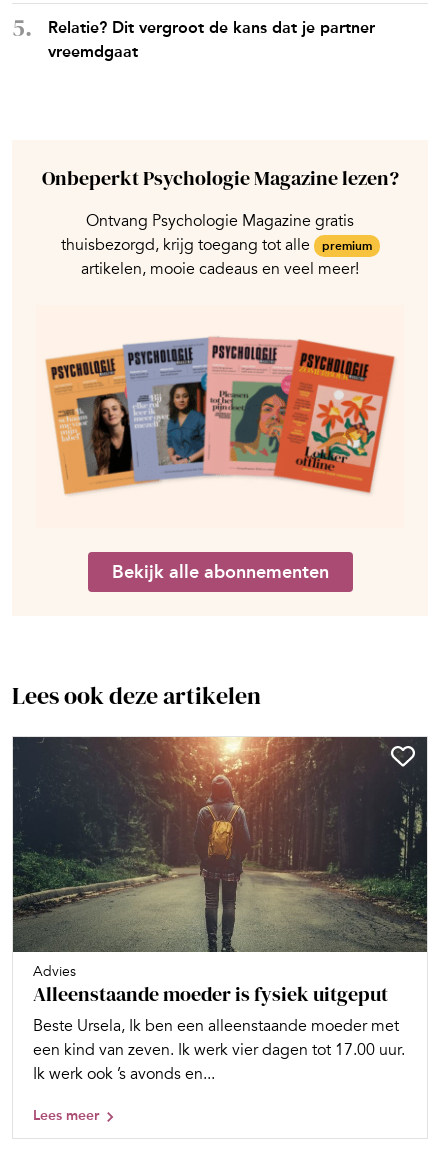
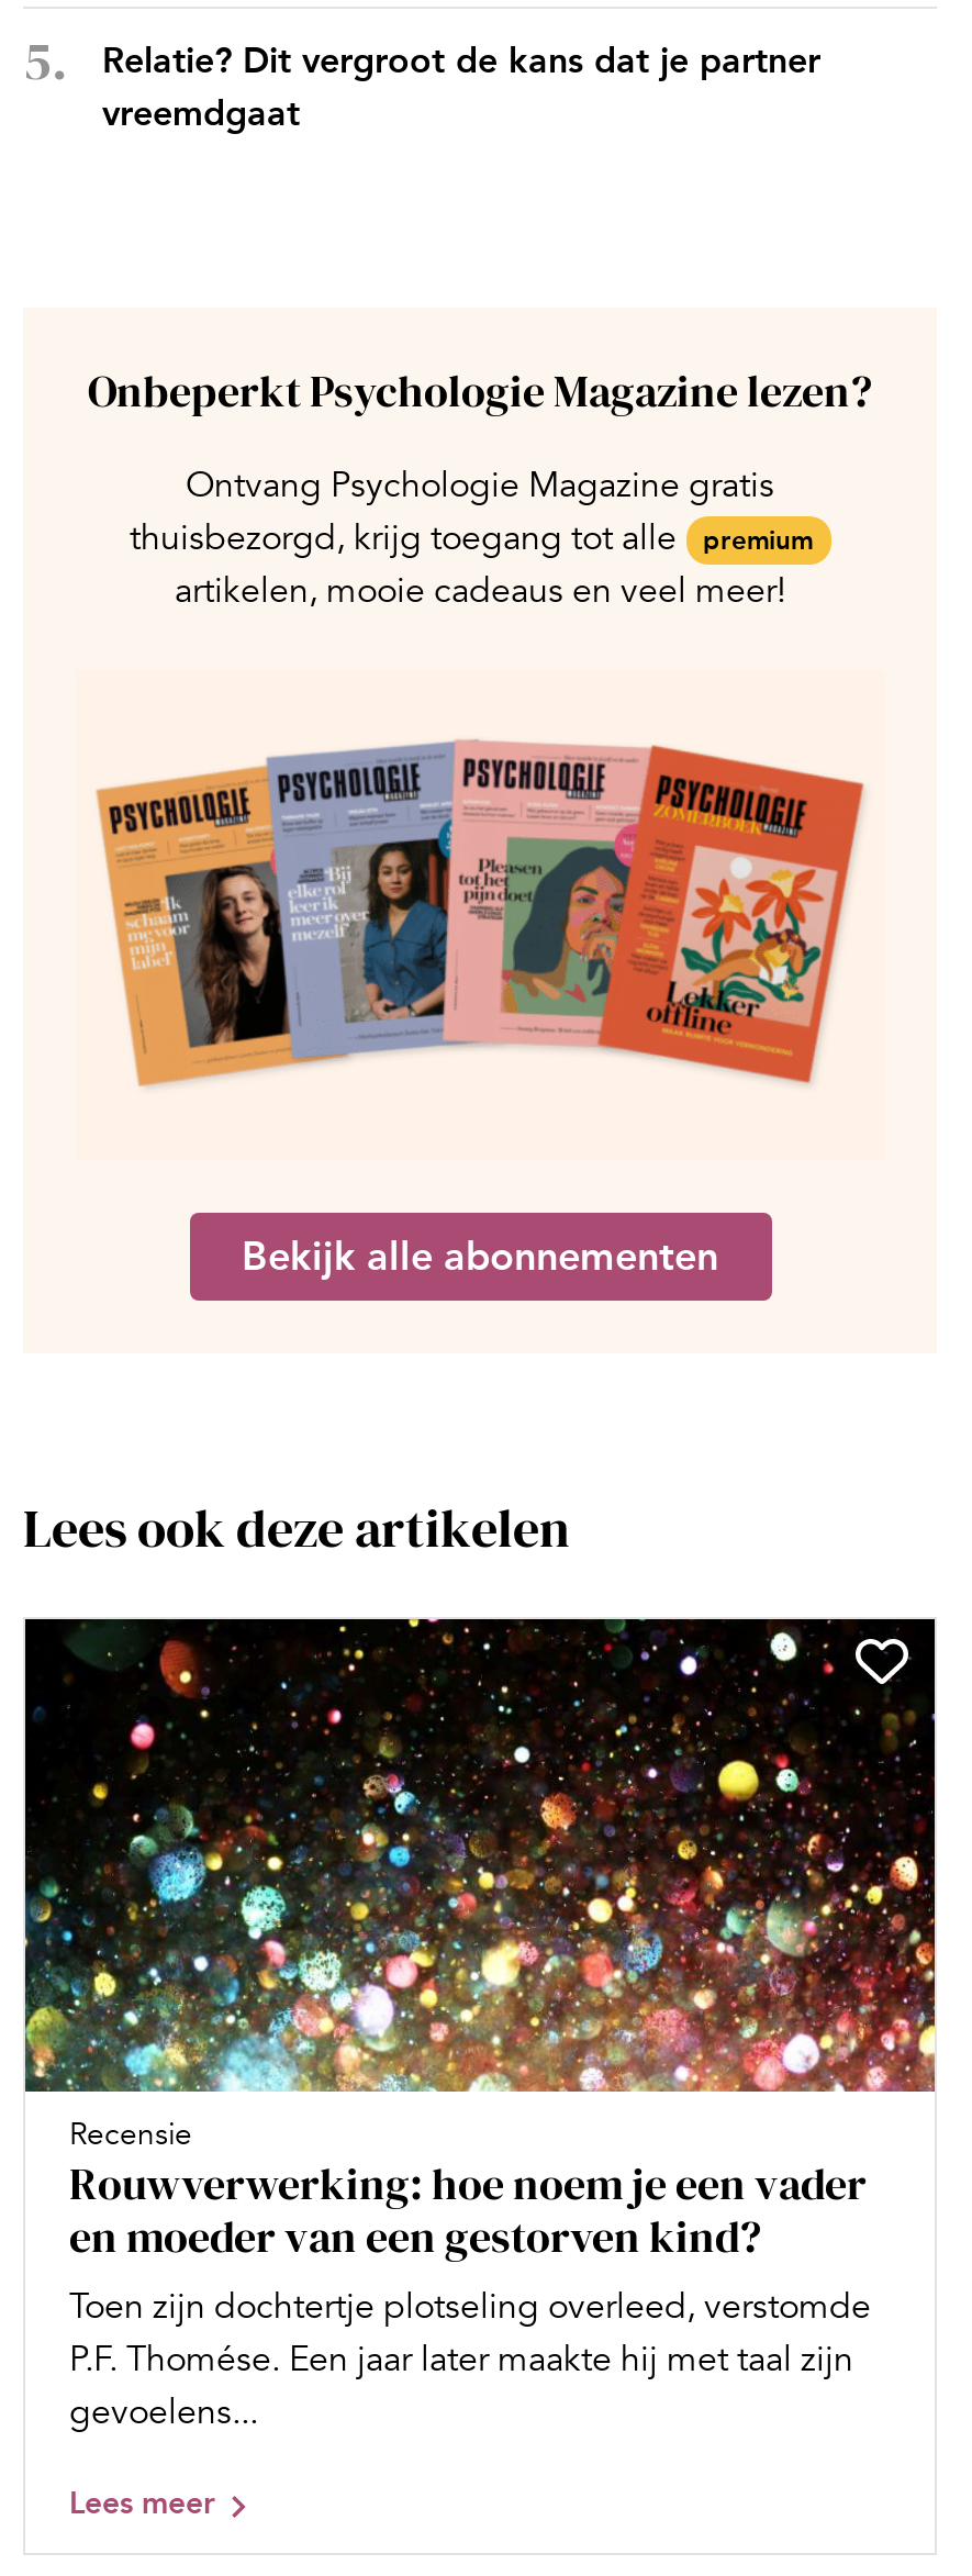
- [image]
- Advies
- Alleenstaande moeder is fysiek uitgeput
- Beste Ursela, Ik ben een alleenstaande moeder met
- een kind van zeven. Ik werk vier dagen tot 17.00 uur.
- Ik werk ook ’s avonds en...
+ [image]
+ Recensie
+ Rouwverwerking: hoe noem je een vader
+ en moeder van een gestorven kind?
+ Toen zijn dochtertje plotseling overleed, verstomde
+ P.F. Thomése. Een jaar later maakte hij met taal zijn
+ gevoelens...
